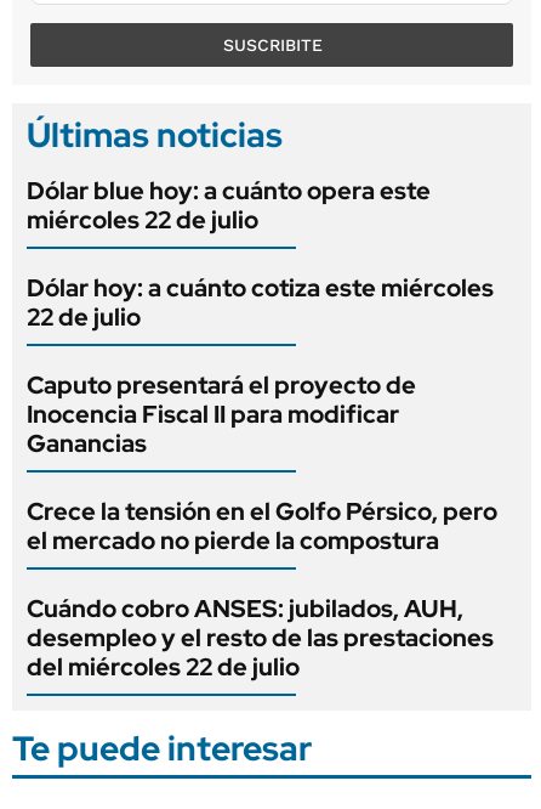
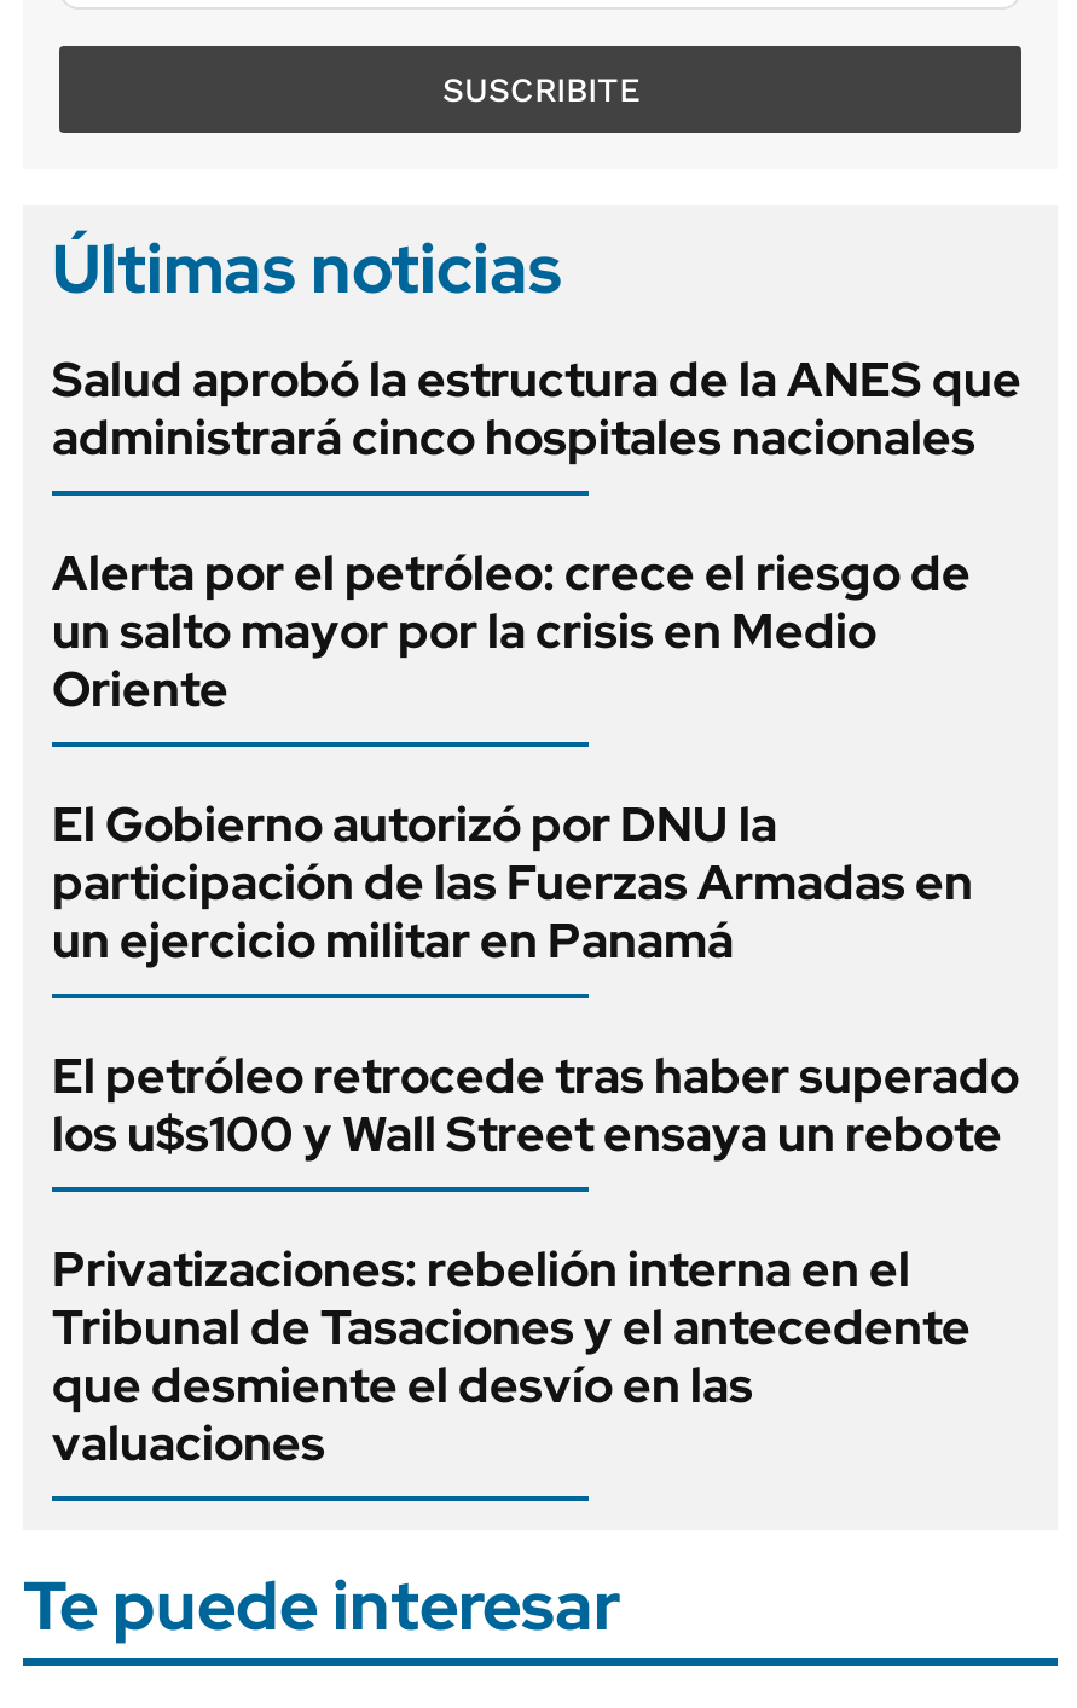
- Dólar blue hoy: a cuánto opera este
- miércoles 22 de julio
+ Salud aprobó la estructura de la ANES que
+ administrará cinco hospitales nacionales

- Dólar hoy: a cuánto cotiza este miércoles
- 22 de julio
+ Alerta por el petróleo: crece el riesgo de
+ un salto mayor por la crisis en Medio
+ Oriente

- Caputo presentará el proyecto de
- Inocencia Fiscal II para modificar
- Ganancias
+ El Gobierno autorizó por DNU la
+ participación de las Fuerzas Armadas en
+ un ejercicio militar en Panamá

- Crece la tensión en el Golfo Pérsico, pero
- el mercado no pierde la compostura
+ El petróleo retrocede tras haber superado
+ los u$s100 y Wall Street ensaya un rebote

- Cuándo cobro ANSES: jubilados, AUH,
- desempleo y el resto de las prestaciones
- del miércoles 22 de julio
+ Privatizaciones: rebelión interna en el
+ Tribunal de Tasaciones y el antecedente
+ que desmiente el desvío en las
+ valuaciones
